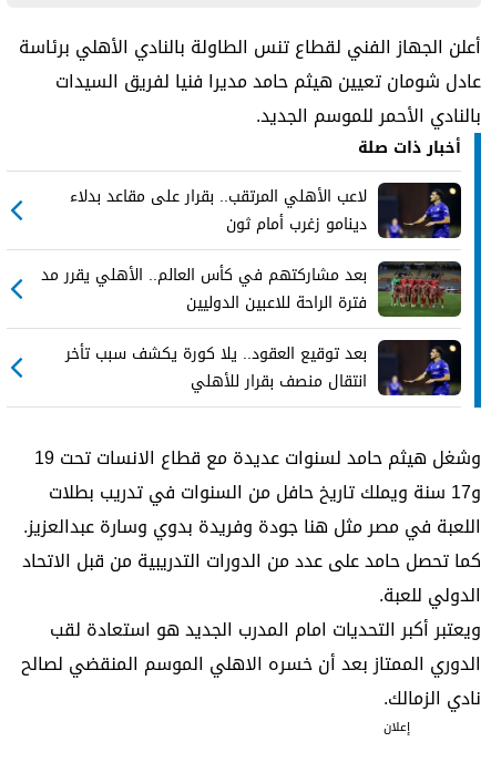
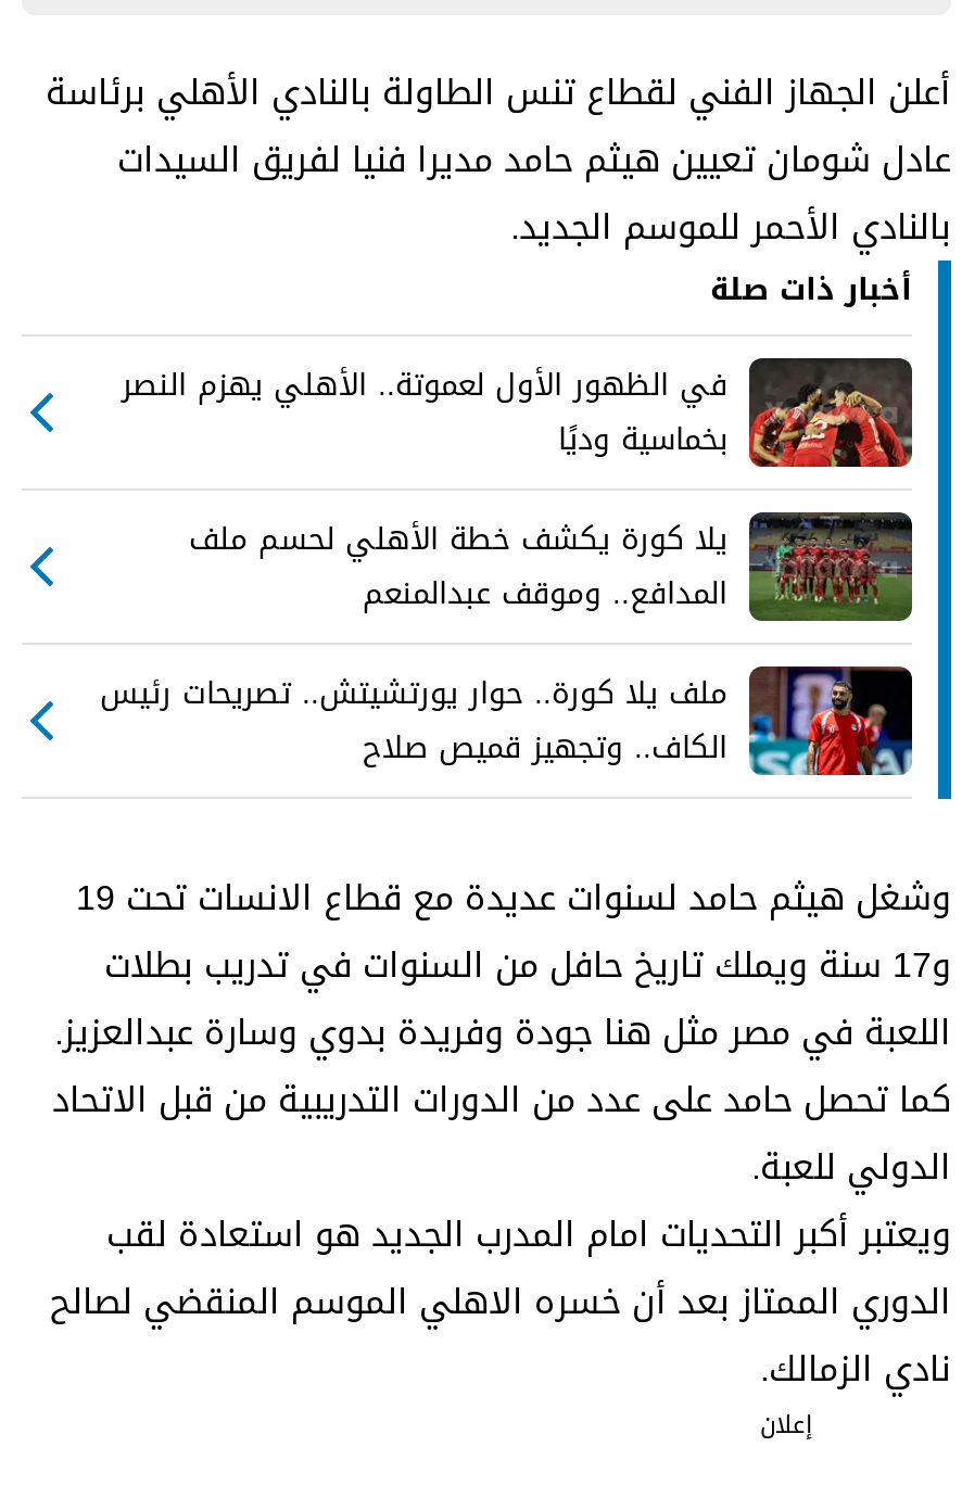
- [image]
- لاعب الأهلي المرتقب.. بقرار على مقاعد بدلاء
- دينامو زغرب أمام ثون
+ [image]
+ في الظهور الأول لعموتة.. الأهلي يهزم النصر
+ بخماسية وديًا

- بعد مشاركتهم في كأس العالم.. الأهلي يقرر مد
- فترة الراحة للاعبين الدوليين
+ يلا كورة يكشف خطة الأهلي لحسم ملف
+ المدافع.. وموقف عبدالمنعم

- [image]
- بعد توقيع العقود.. يلا كورة يكشف سبب تأخر
- انتقال منصف بقرار للأهلي
+ [image]
+ ملف يلا كورة.. حوار يورتشيتش.. تصريحات رئيس
+ الكاف.. وتجهيز قميص صلاح
